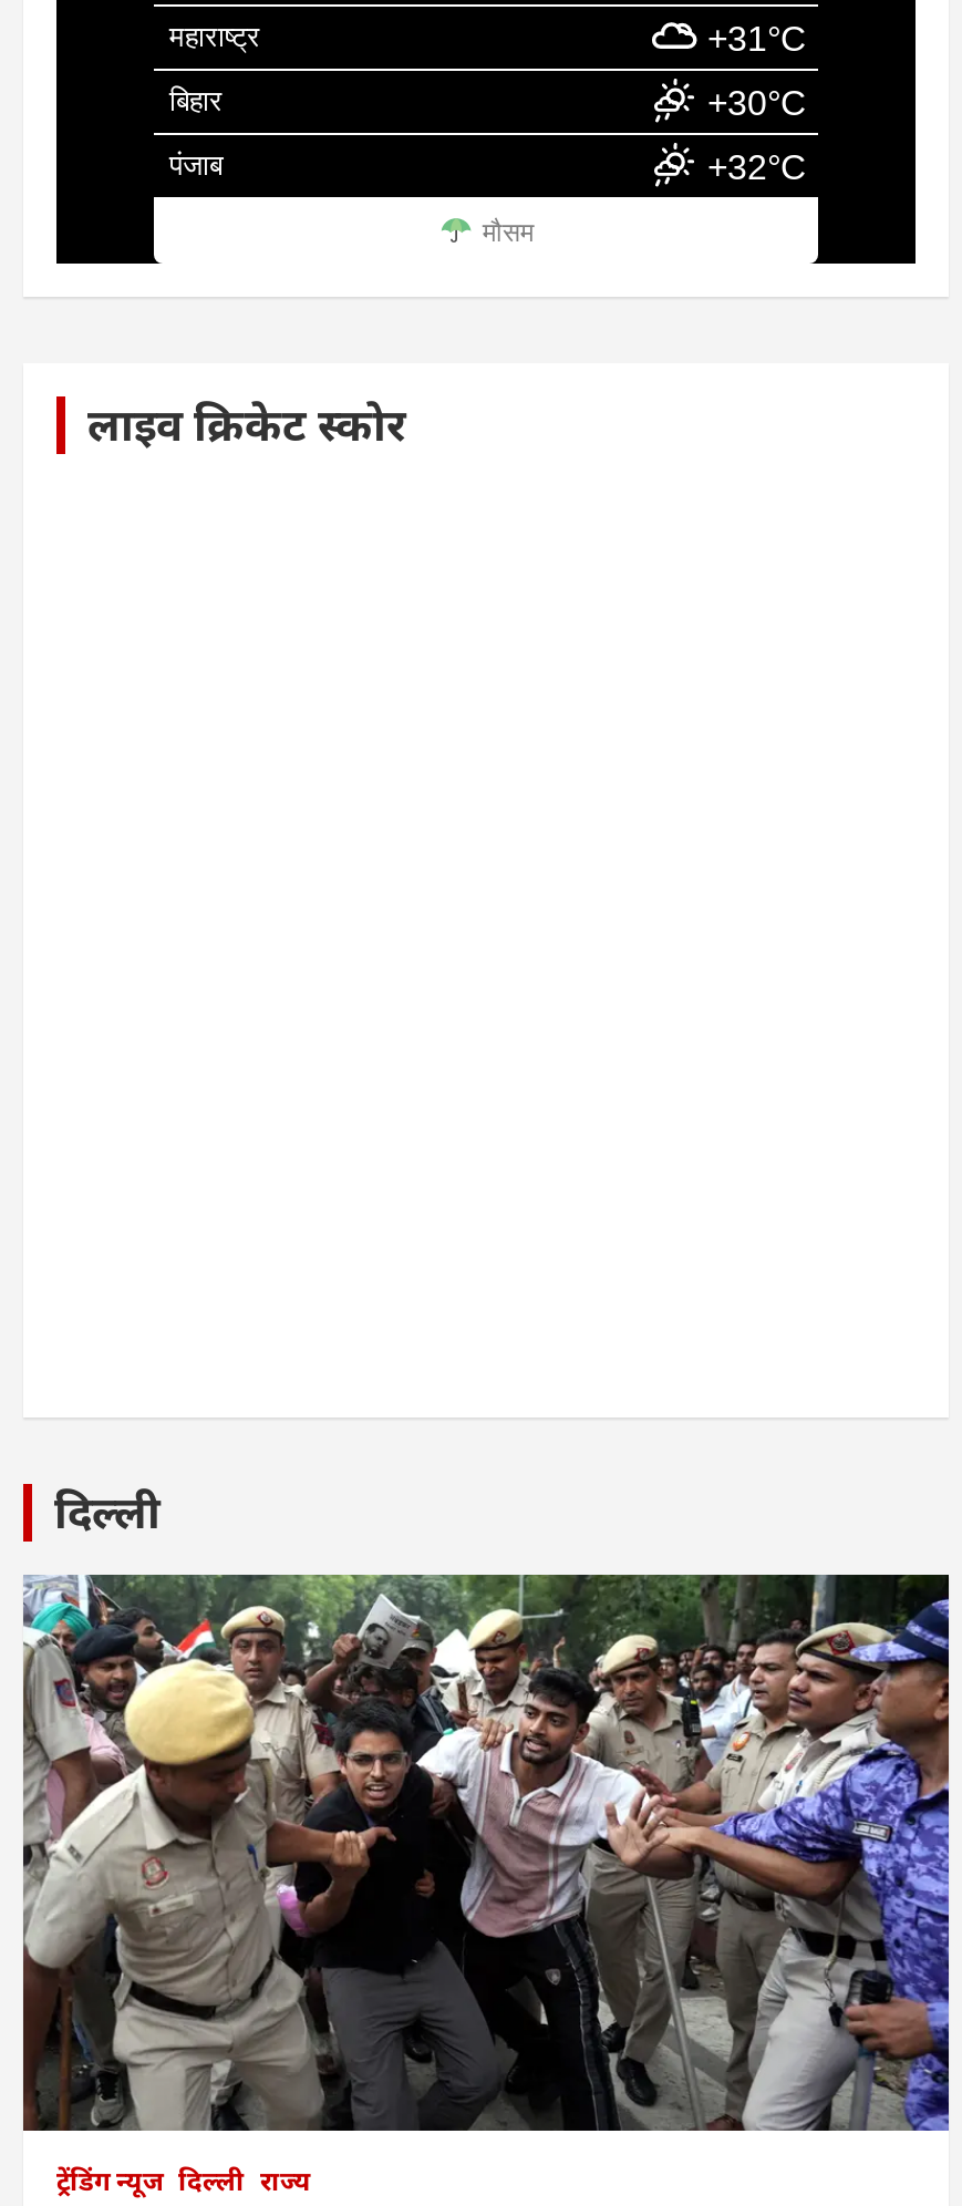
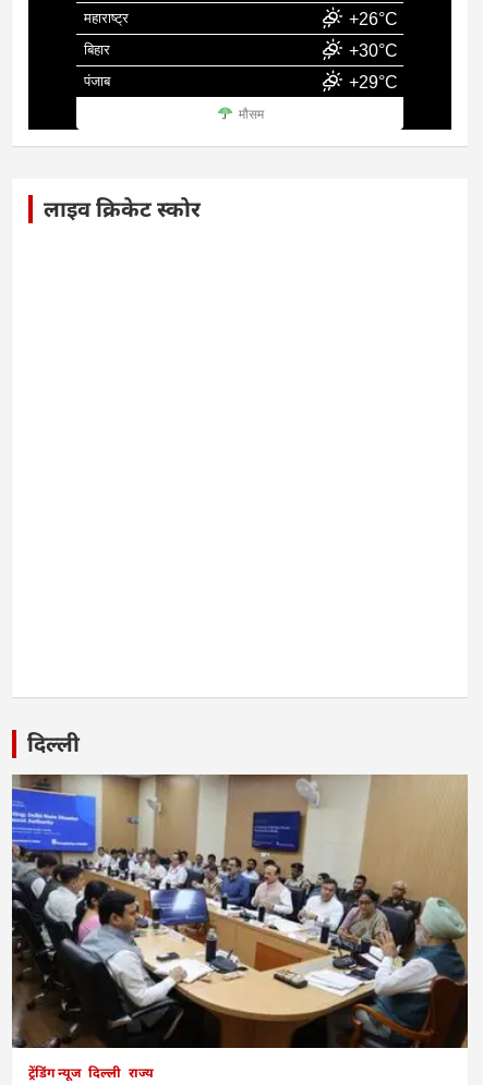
- +31°C
+ +26°C

- +32°C
+ +29°C

- [image]
+ [image]
